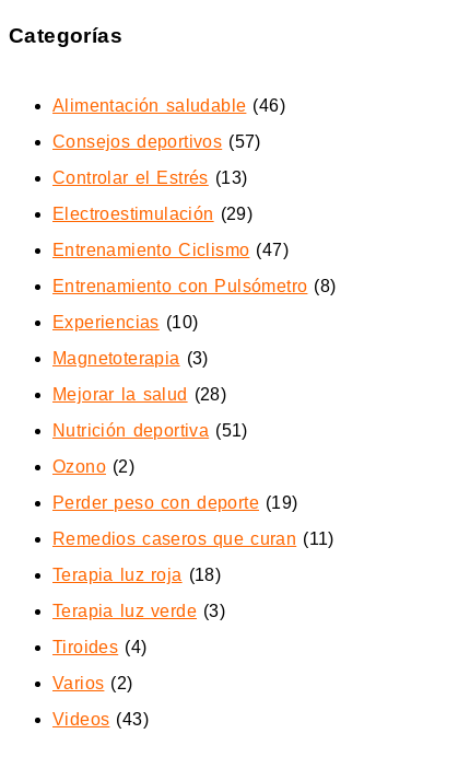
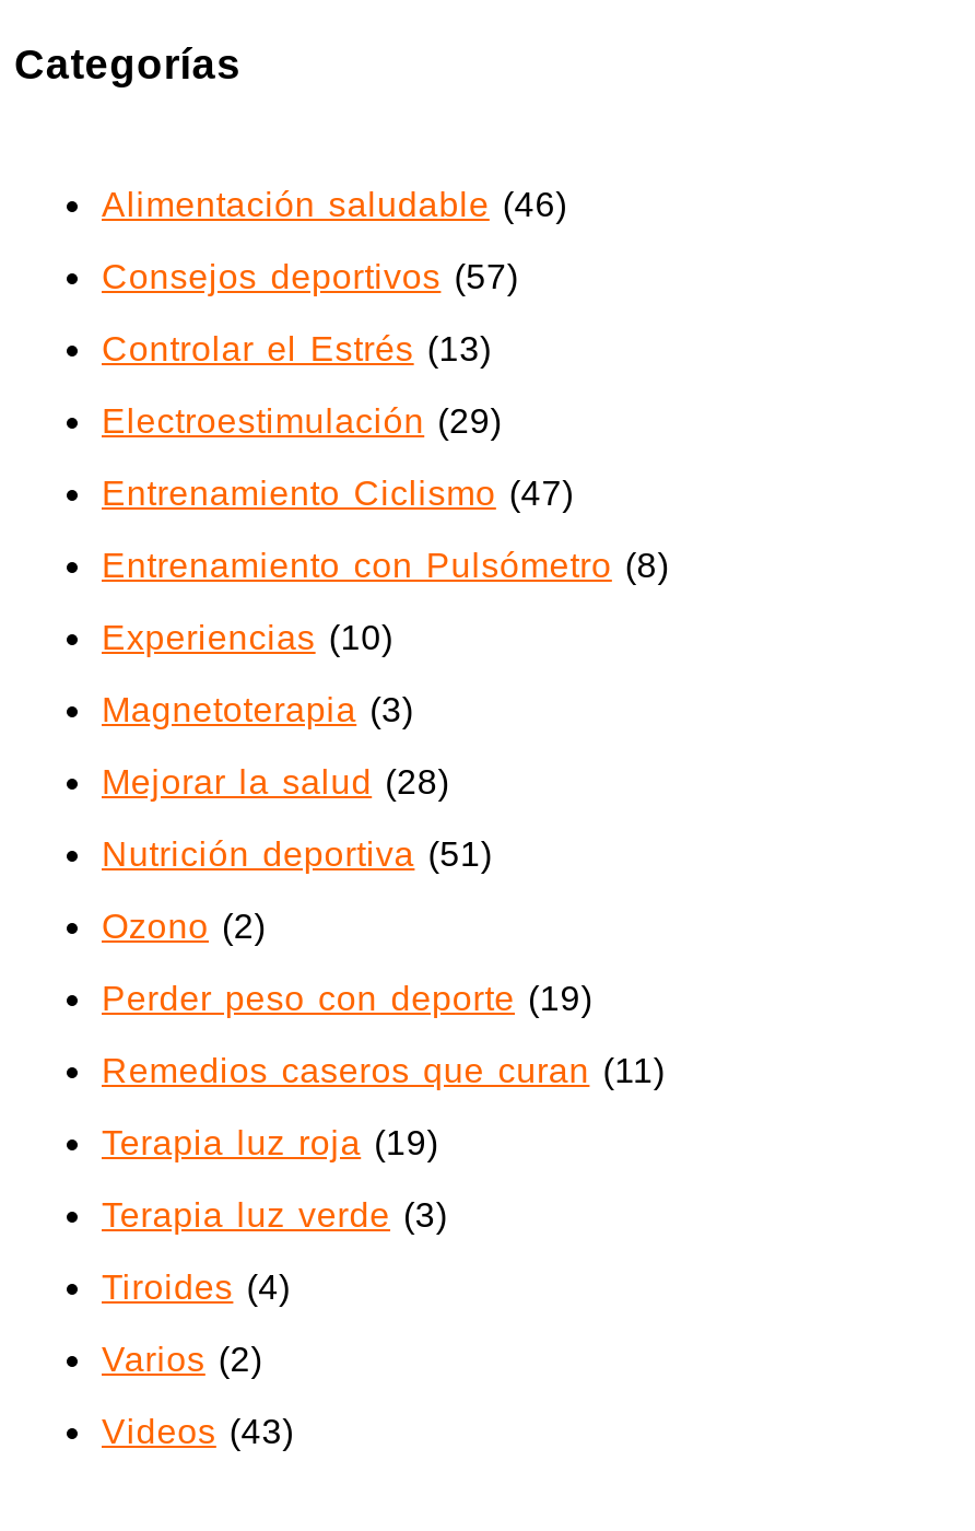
- Terapia luz roja (18)
+ Terapia luz roja (19)
